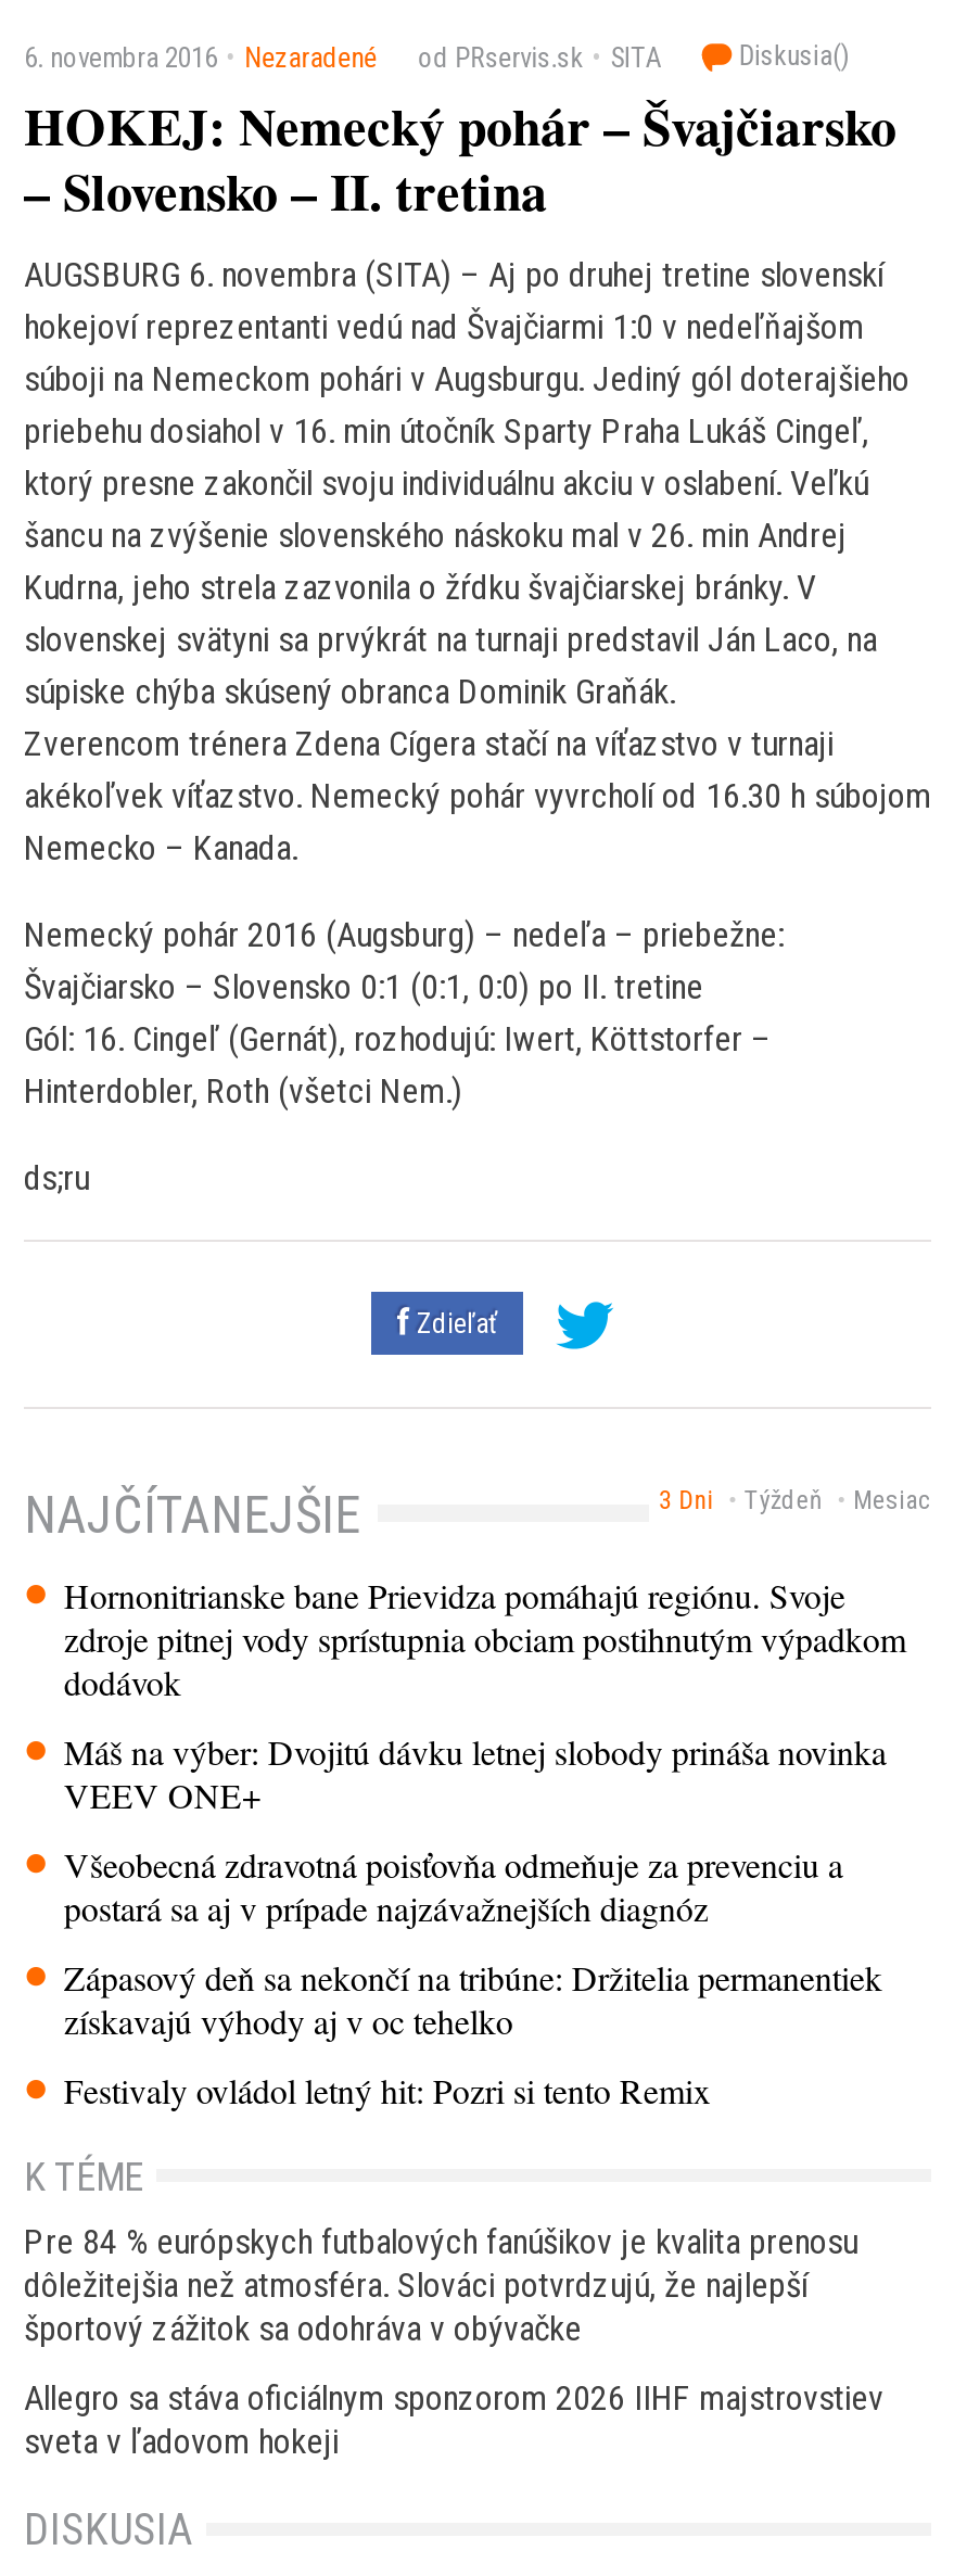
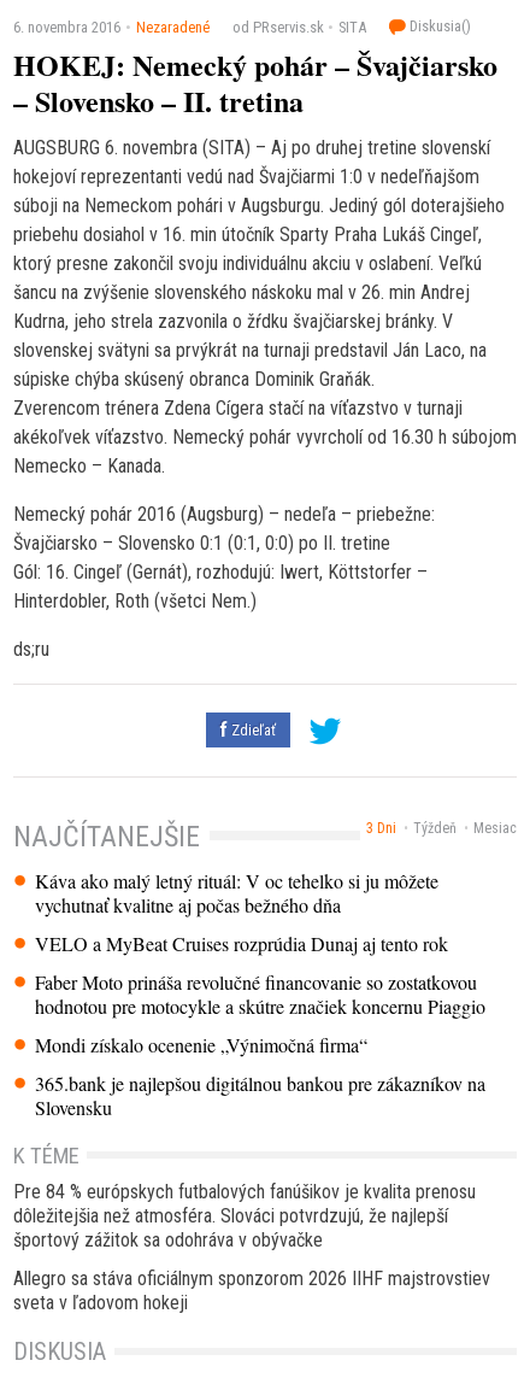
- Hornonitrianske bane Prievidza pomáhajú regiónu. Svoje
- zdroje pitnej vody sprístupnia obciam postihnutým výpadkom
- dodávok
+ Káva ako malý letný rituál: V oc tehelko si ju môžete
+ vychutnať kvalitne aj počas bežného dňa

- Máš na výber: Dvojitú dávku letnej slobody prináša novinka
- VEEV ONE+
+ VELO a MyBeat Cruises rozprúdia Dunaj aj tento rok

- Všeobecná zdravotná poisťovňa odmeňuje za prevenciu a
- postará sa aj v prípade najzávažnejších diagnóz
+ Faber Moto prináša revolučné financovanie so zostatkovou
+ hodnotou pre motocykle a skútre značiek koncernu Piaggio

- Zápasový deň sa nekončí na tribúne: Držitelia permanentiek
- získavajú výhody aj v oc tehelko
+ Mondi získalo ocenenie „Výnimočná firma“

- Festivaly ovládol letný hit: Pozri si tento Remix
+ 365.bank je najlepšou digitálnou bankou pre zákazníkov na
+ Slovensku
